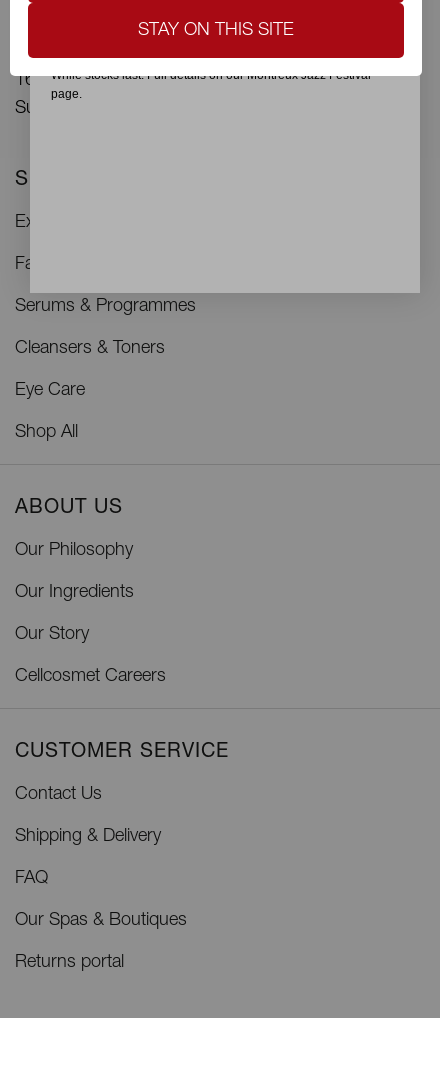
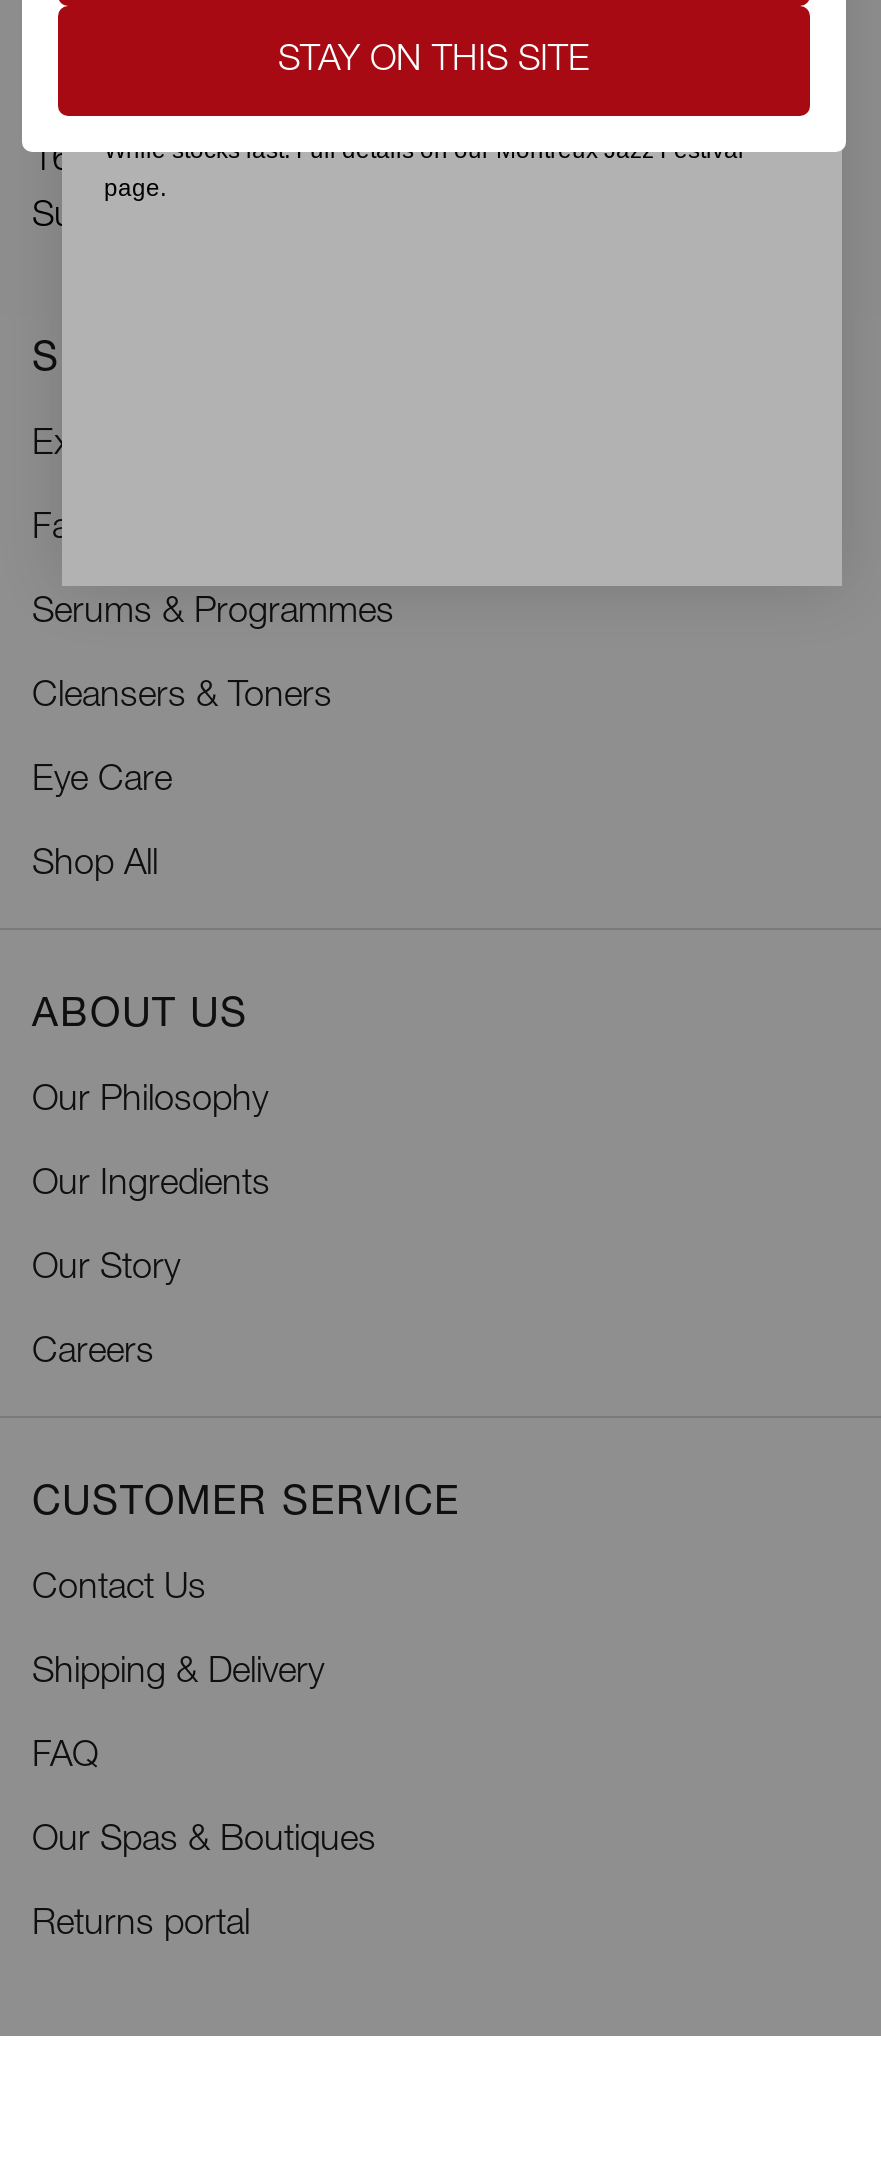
- Cellcosmet Careers
+ Careers
